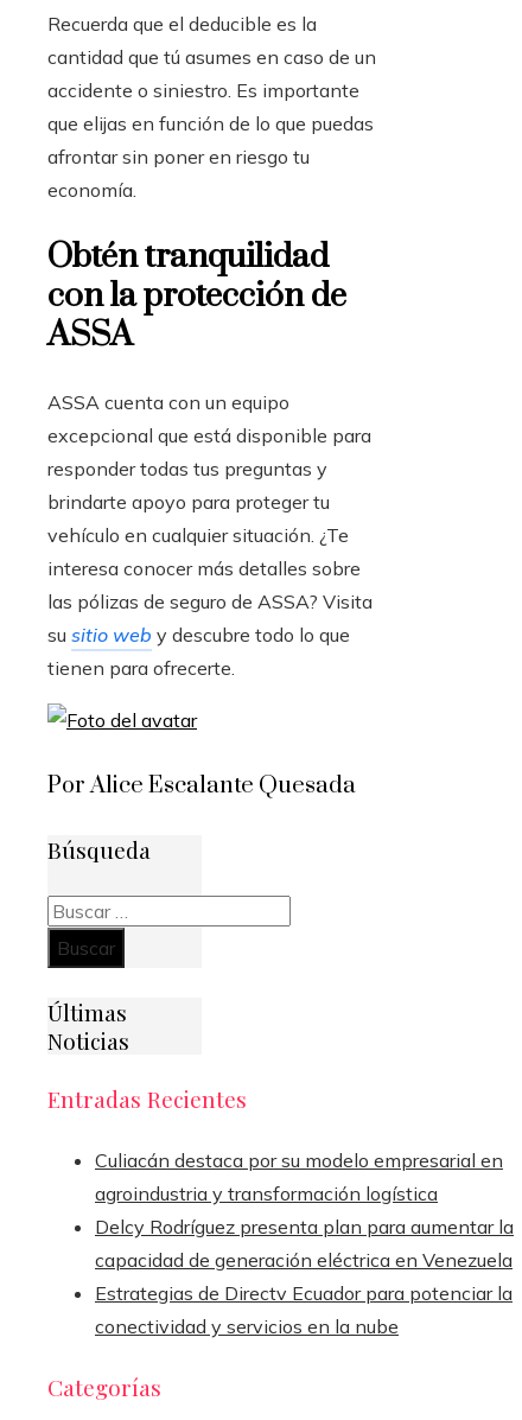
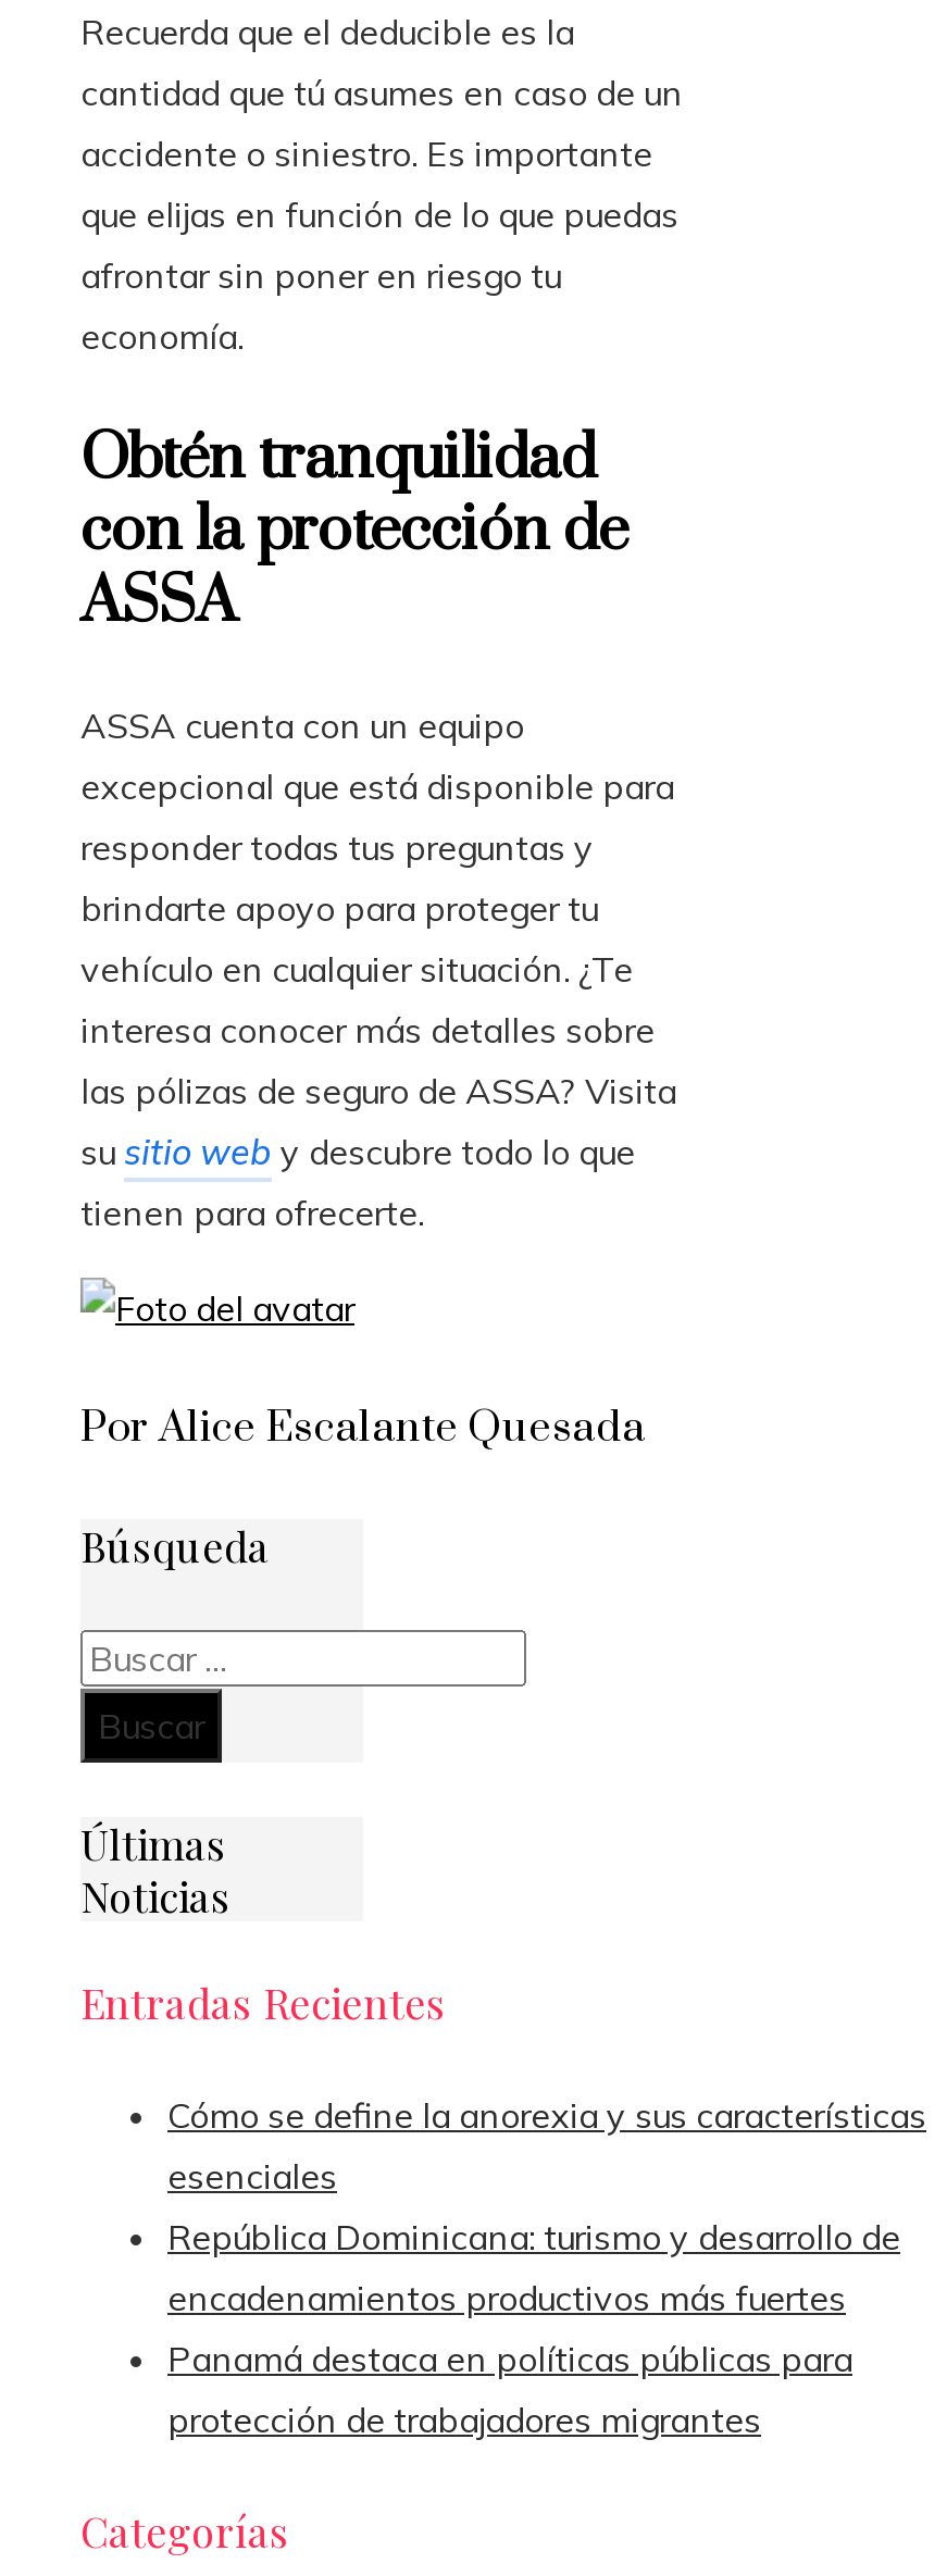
- Culiacán destaca por su modelo empresarial en
- agroindustria y transformación logística
- Delcy Rodríguez presenta plan para aumentar la
- capacidad de generación eléctrica en Venezuela
- Estrategias de Directv Ecuador para potenciar la
- conectividad y servicios en la nube
+ Cómo se define la anorexia y sus características
+ esenciales
+ República Dominicana: turismo y desarrollo de
+ encadenamientos productivos más fuertes
+ Panamá destaca en políticas públicas para
+ protección de trabajadores migrantes
